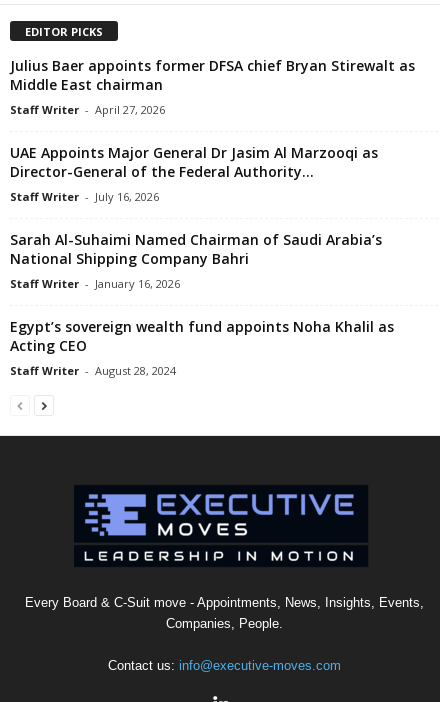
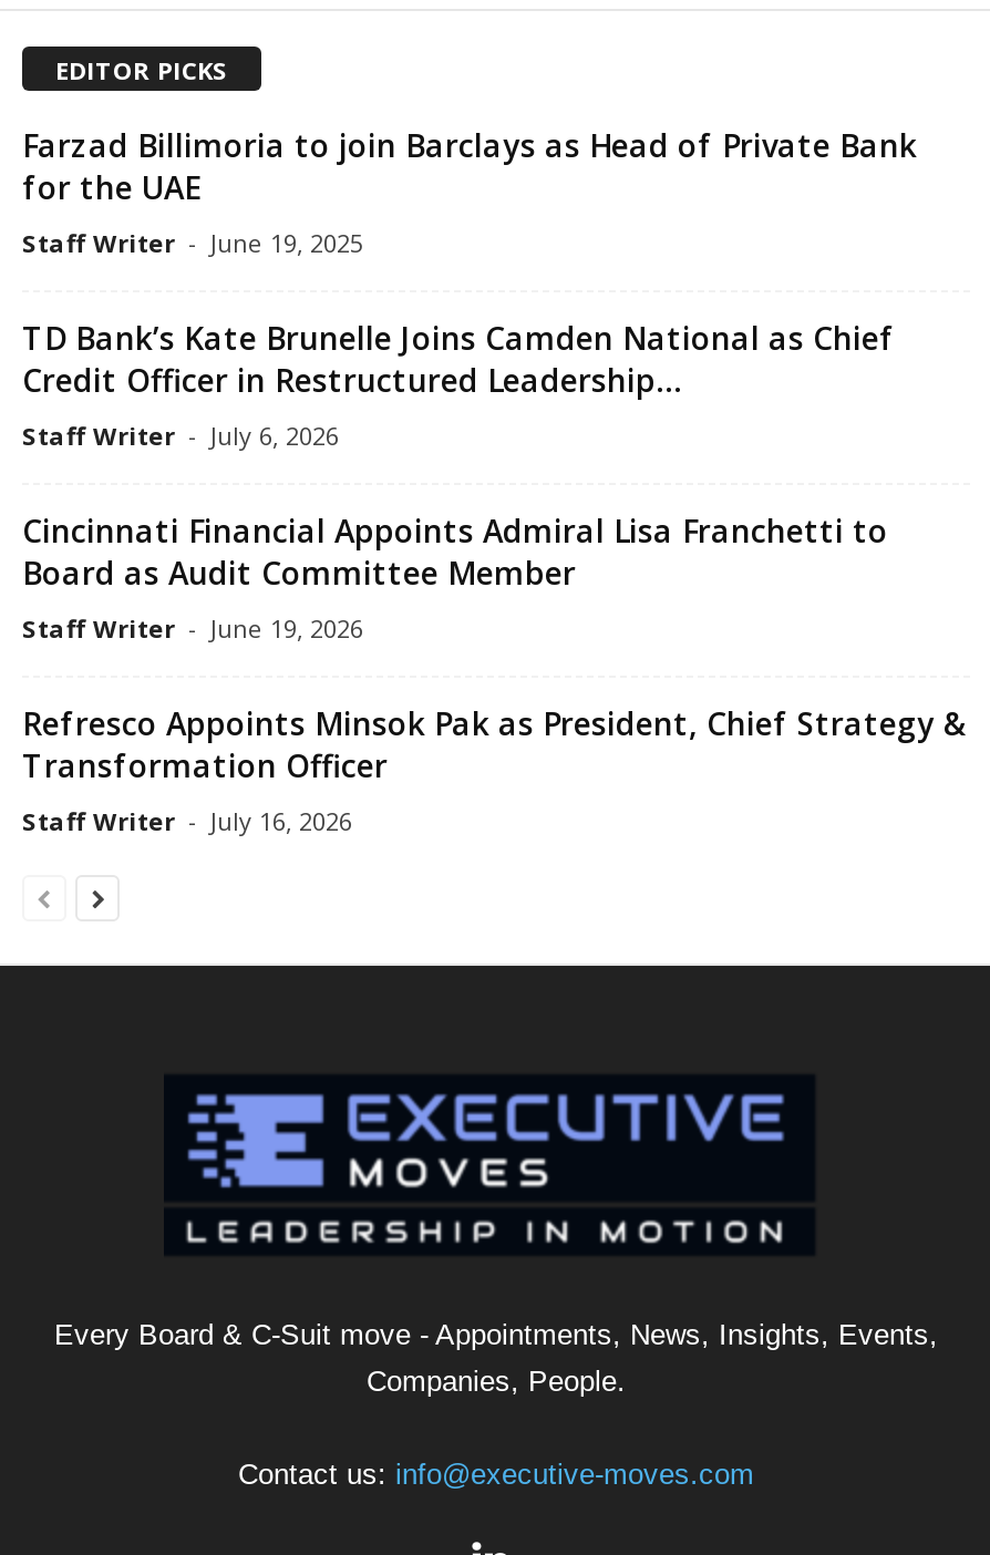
- Julius Baer appoints former DFSA chief Bryan Stirewalt as
- Middle East chairman
- Staff Writer - April 27, 2026
- UAE Appoints Major General Dr Jasim Al Marzooqi as
- Director-General of the Federal Authority...
+ Farzad Billimoria to join Barclays as Head of Private Bank
+ for the UAE
+ Staff Writer - June 19, 2025
+ TD Bank’s Kate Brunelle Joins Camden National as Chief
+ Credit Officer in Restructured Leadership...
+ Staff Writer - July 6, 2026
+ Cincinnati Financial Appoints Admiral Lisa Franchetti to
+ Board as Audit Committee Member
+ Staff Writer - June 19, 2026
+ Refresco Appoints Minsok Pak as President, Chief Strategy &
+ Transformation Officer

moved down: Staff Writer - July 16, 2026

- Sarah Al-Suhaimi Named Chairman of Saudi Arabia’s
- National Shipping Company Bahri
- Staff Writer - January 16, 2026
- Egypt’s sovereign wealth fund appoints Noha Khalil as
- Acting CEO
- Staff Writer - August 28, 2024
